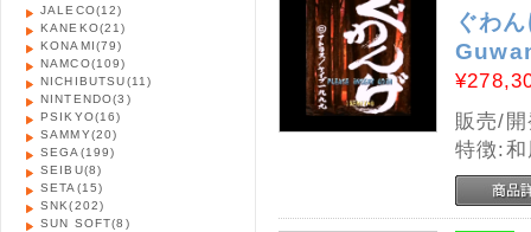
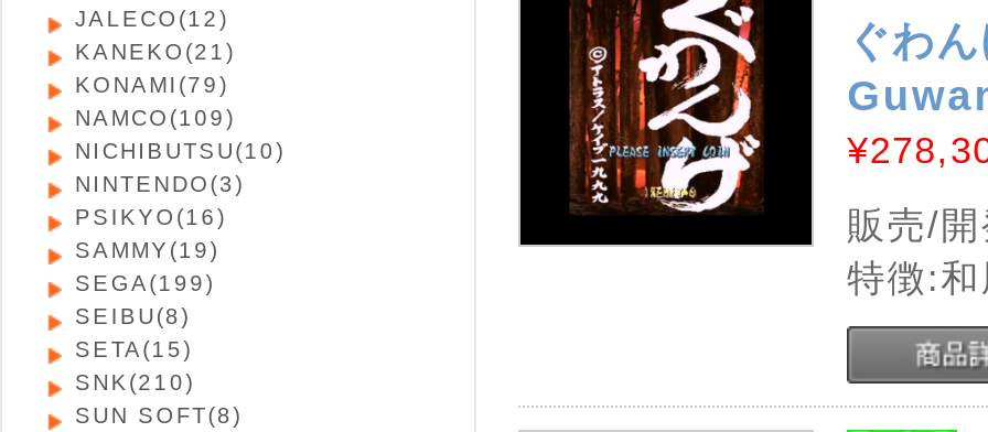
- NICHIBUTSU (11)
+ NICHIBUTSU (10)

- SAMMY (20)
+ SAMMY (19)

- SNK (202)
+ SNK (210)
